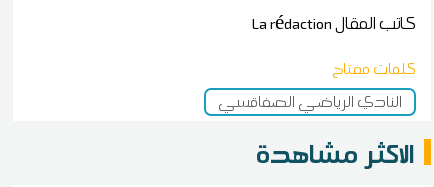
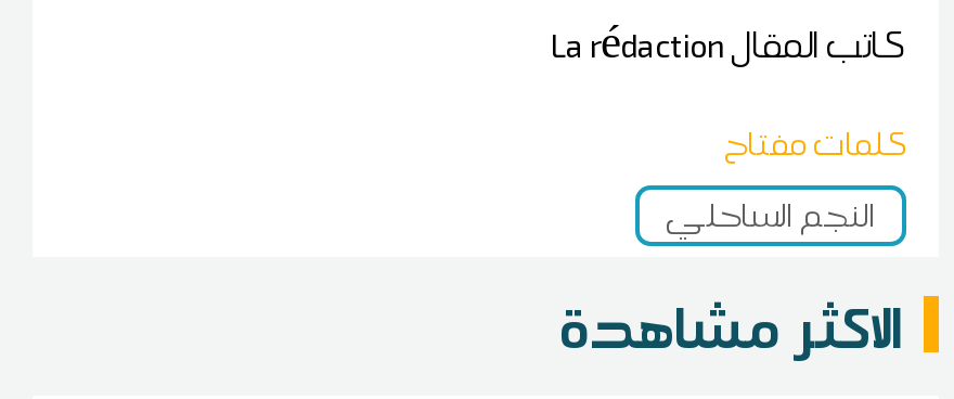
- النادي الرياضي الصفاقسي
+ النجم الساحلي
